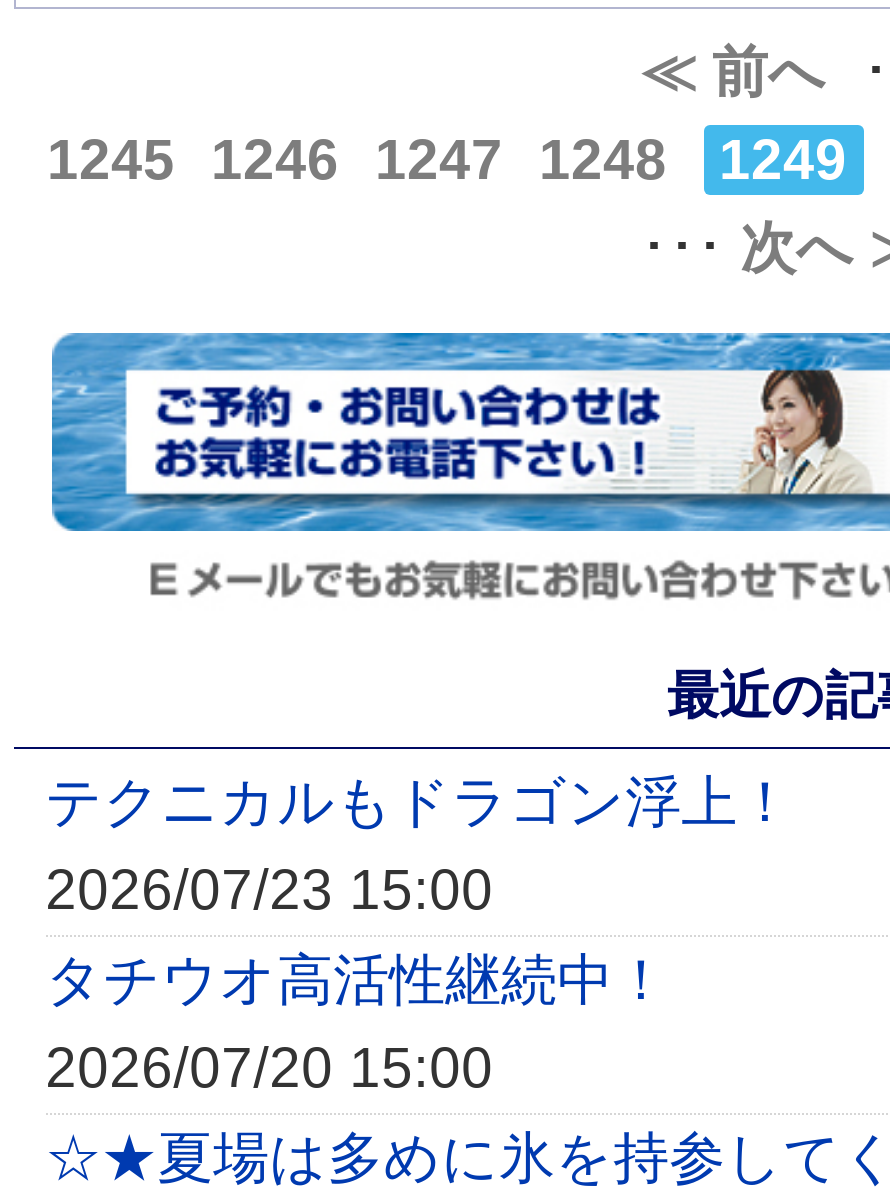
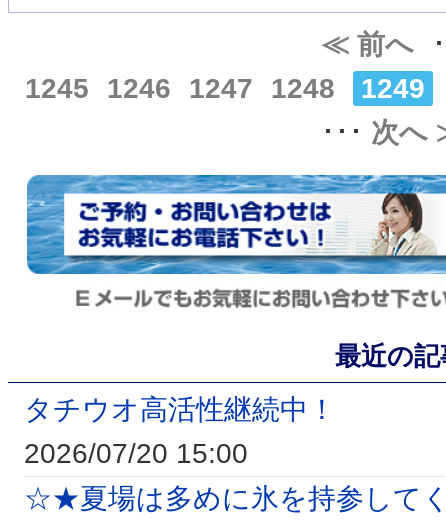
- テクニカルもドラゴン浮上！
- 2026/07/23 15:00
